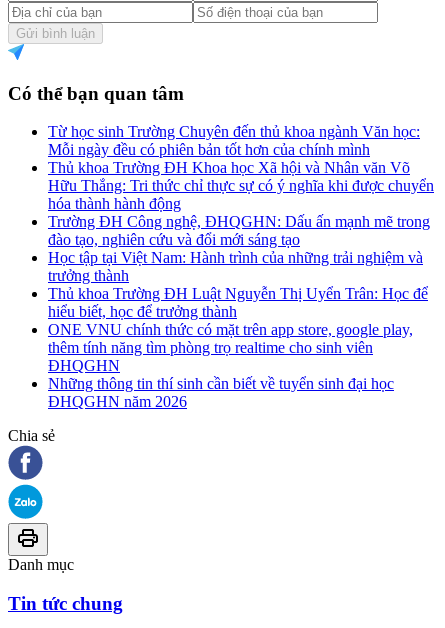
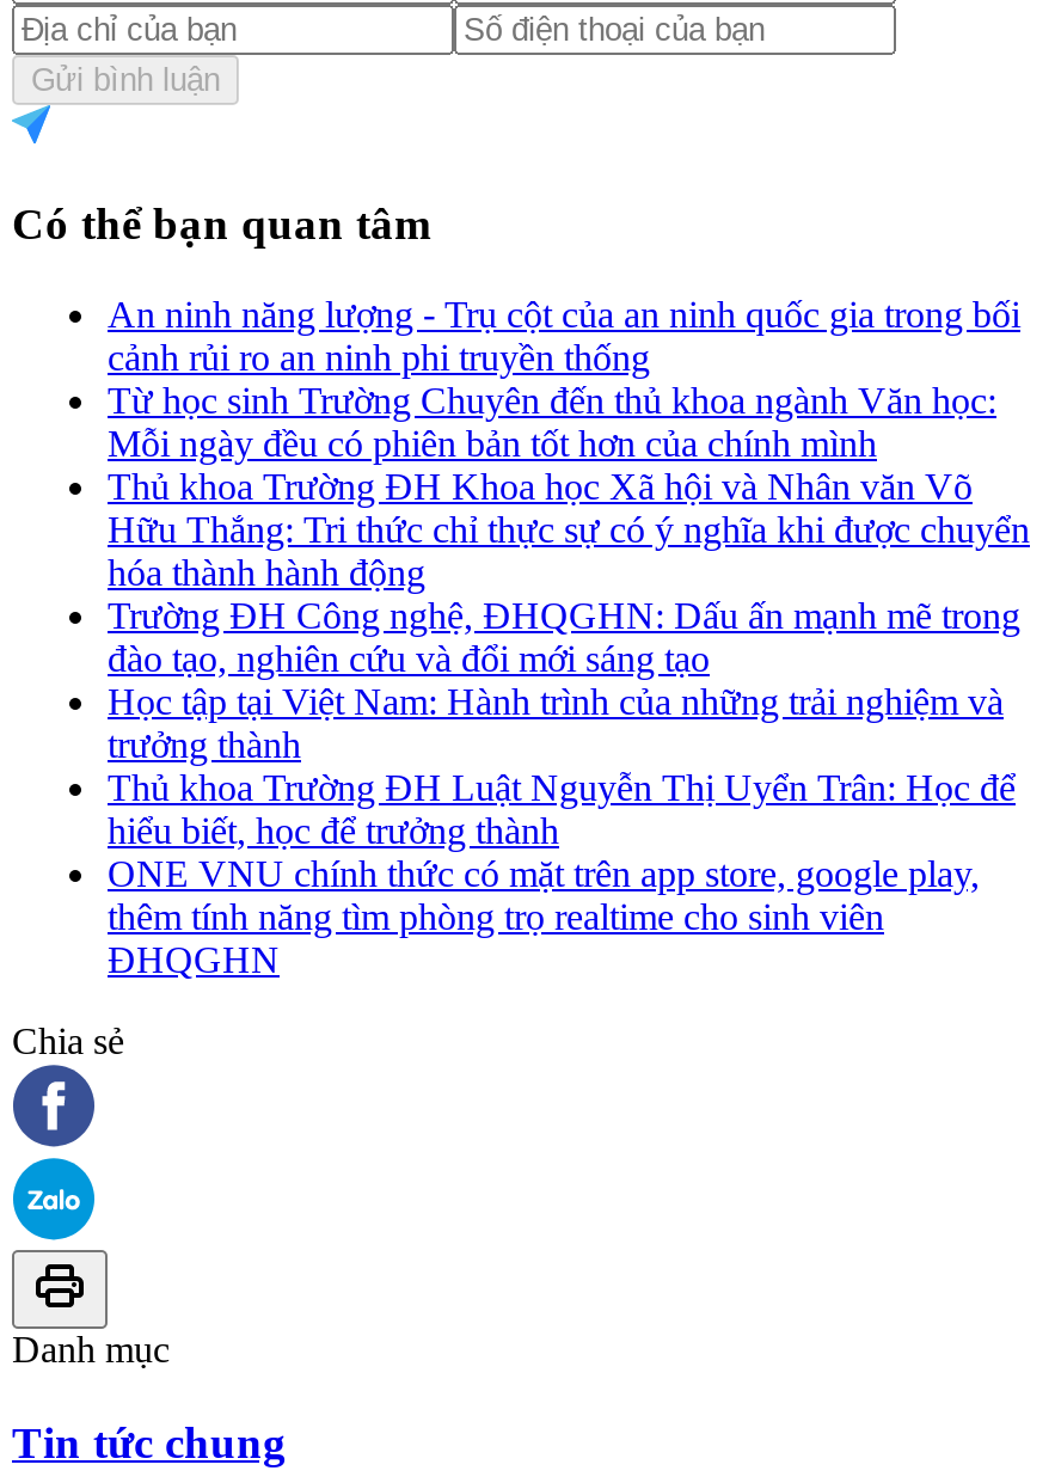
+ An ninh năng lượng - Trụ cột của an ninh quốc gia trong bối
+ cảnh rủi ro an ninh phi truyền thống

moved down: Từ học sinh Trường Chuyên đến thủ khoa ngành Văn học: | Mỗi ngày đều có phiên bản tốt hơn của chính mình | Thủ khoa Trường ĐH Khoa học Xã hội và Nhân văn Võ | ... | thêm tính năng tìm phòng trọ realtime cho sinh viên | ĐHQGHN

- Những thông tin thí sinh cần biết về tuyển sinh đại học
- ĐHQGHN năm 2026
